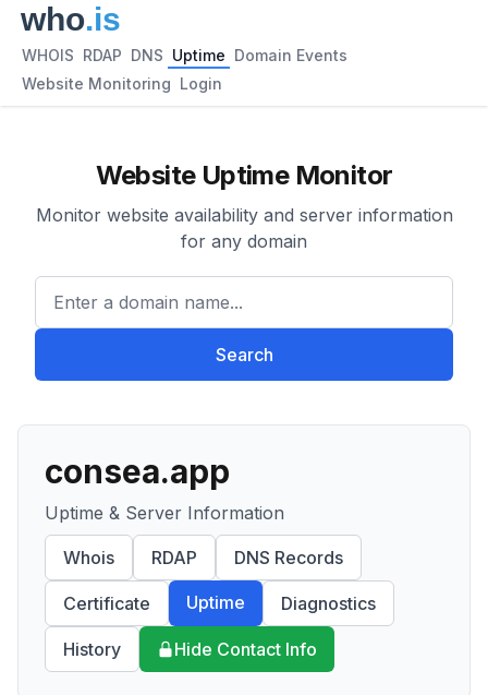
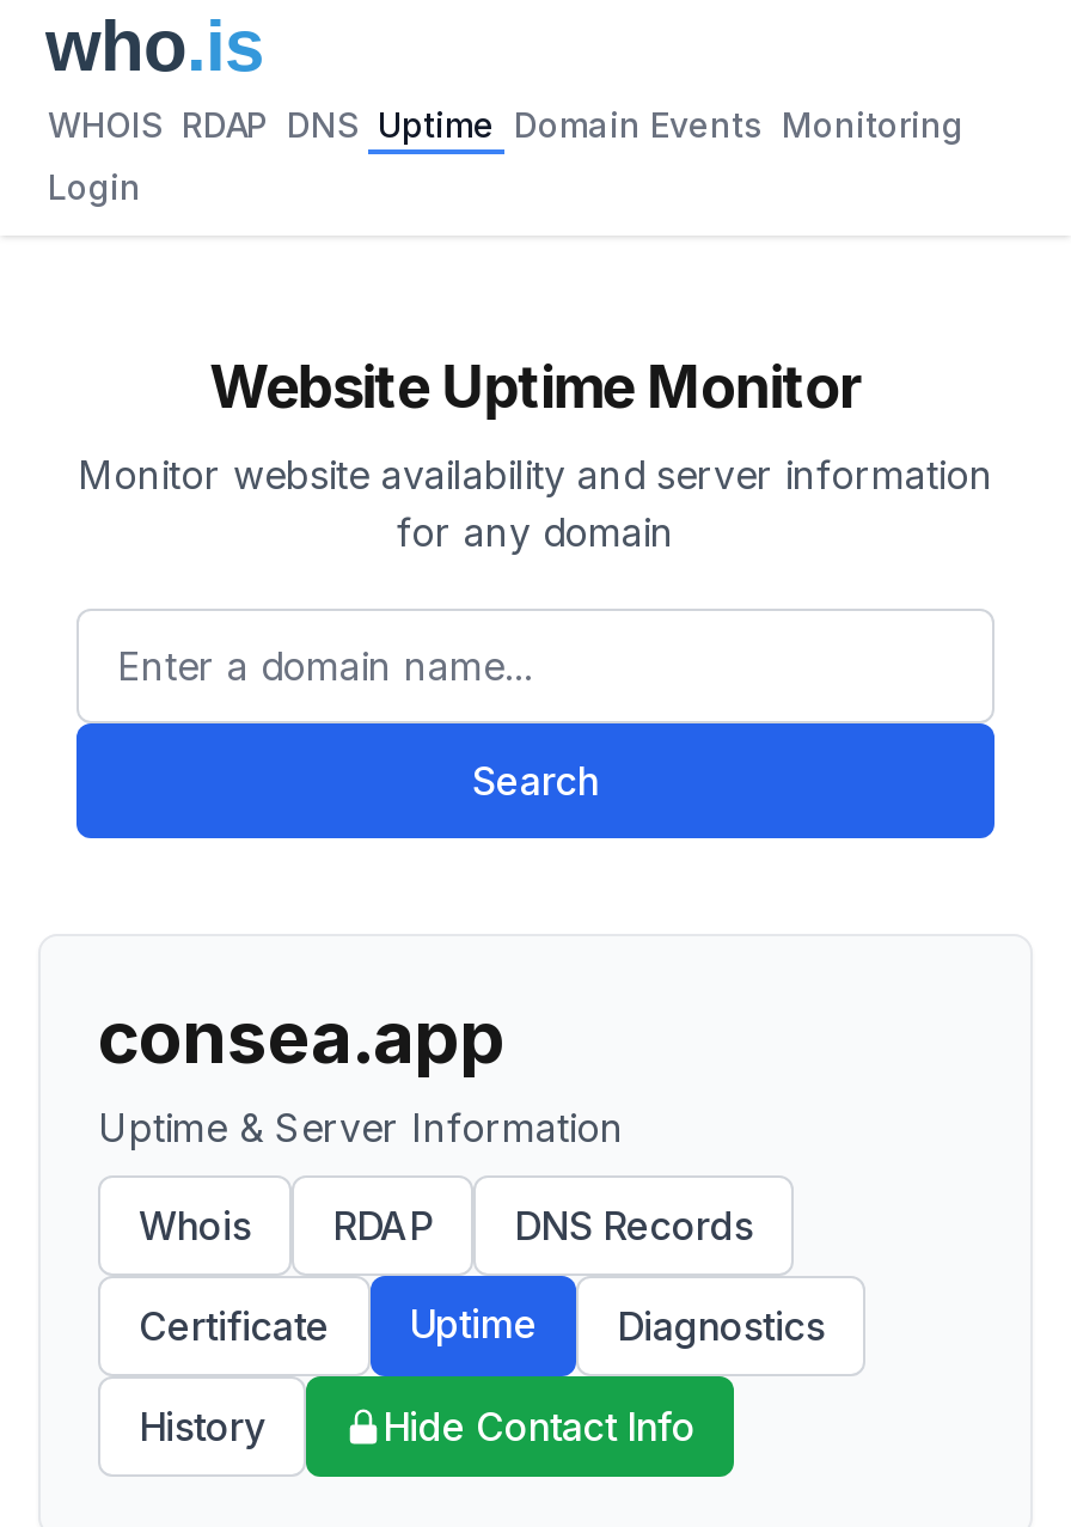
- WHOIS RDAP DNS Uptime Domain Events
+ WHOIS RDAP DNS Uptime Domain Events Monitoring

- Website Monitoring Login
+ Login
